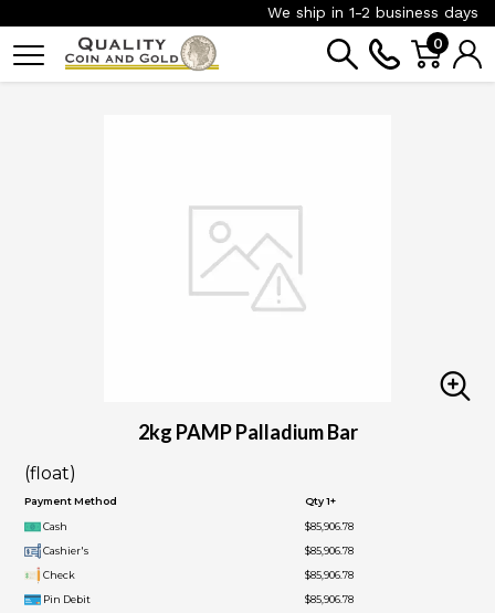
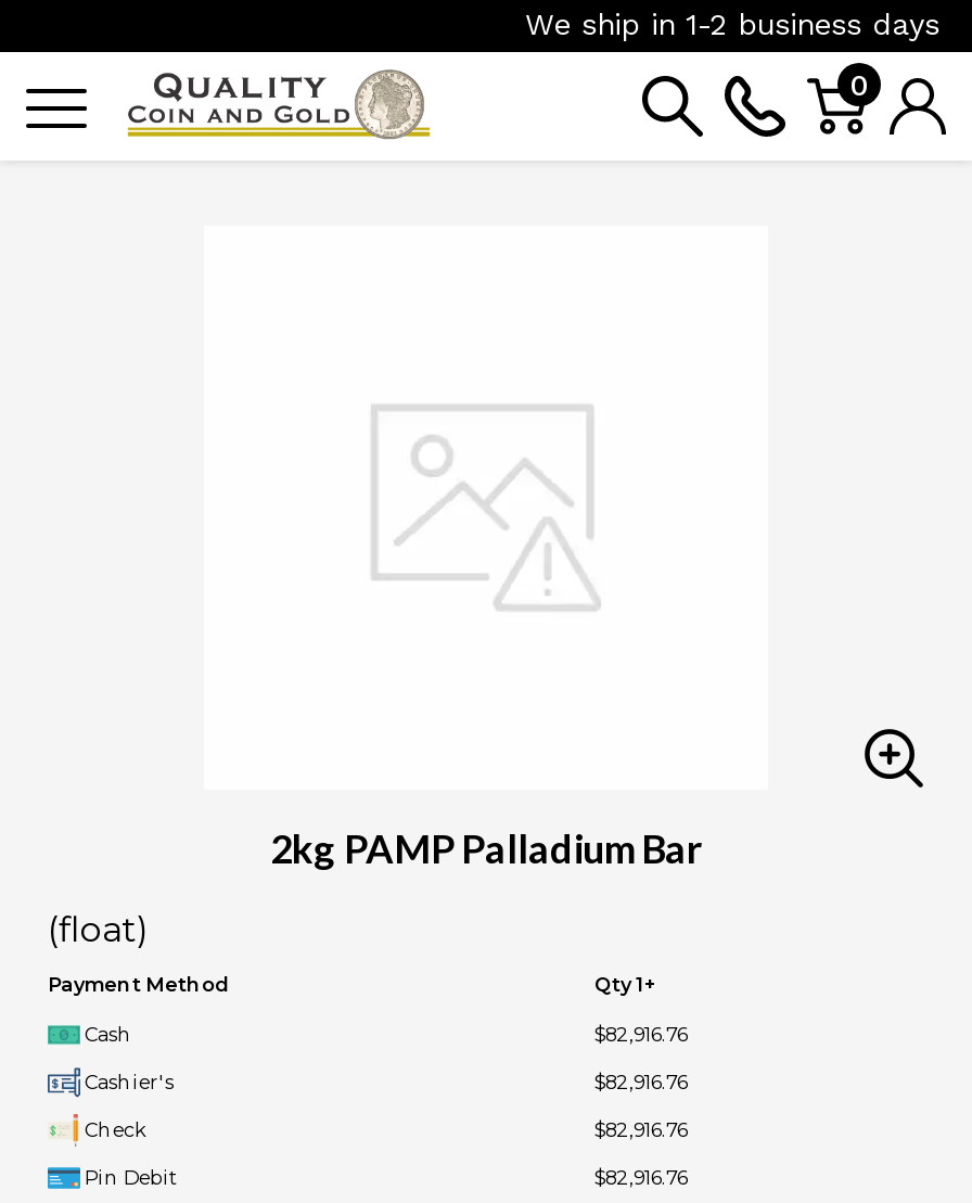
- $85,906.78
+ $82,916.76

- $85,906.78
+ $82,916.76

- $85,906.78
+ $82,916.76

- $85,906.78
+ $82,916.76
